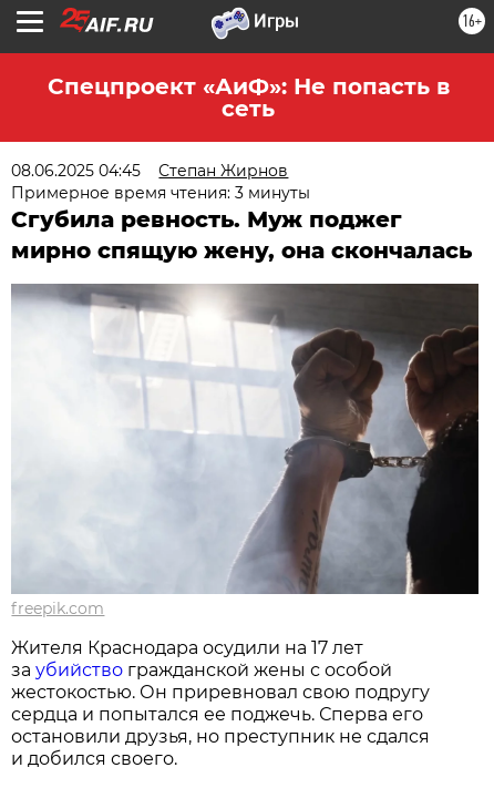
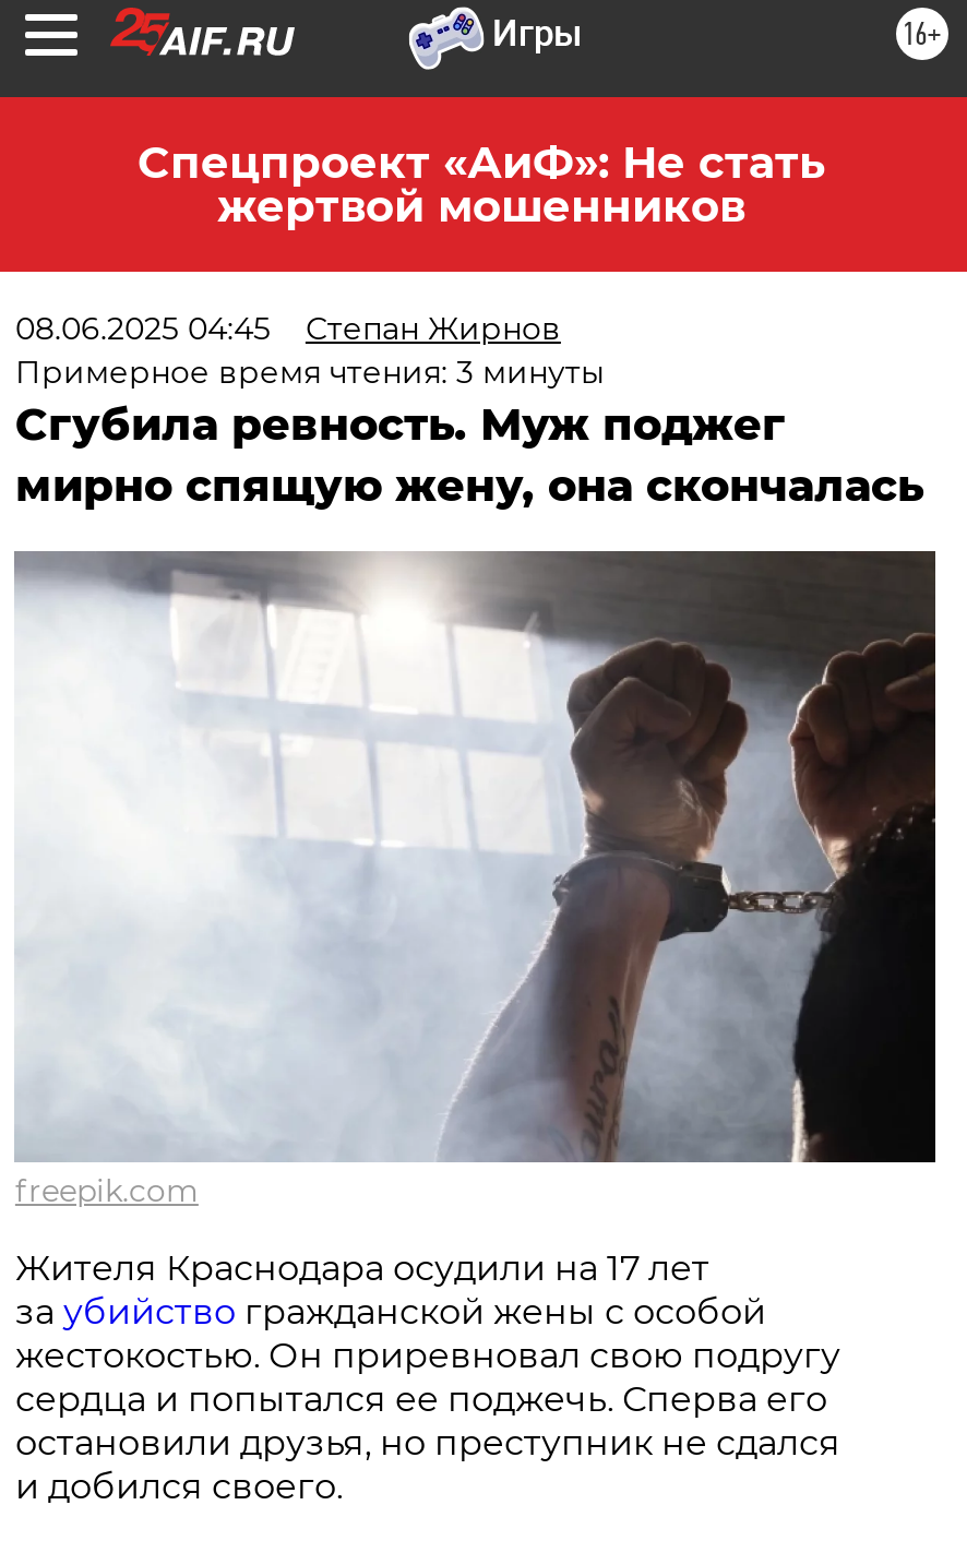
- Спецпроект «АиФ»: Не попасть в
- сеть
+ Спецпроект «АиФ»: Не стать
+ жертвой мошенников
